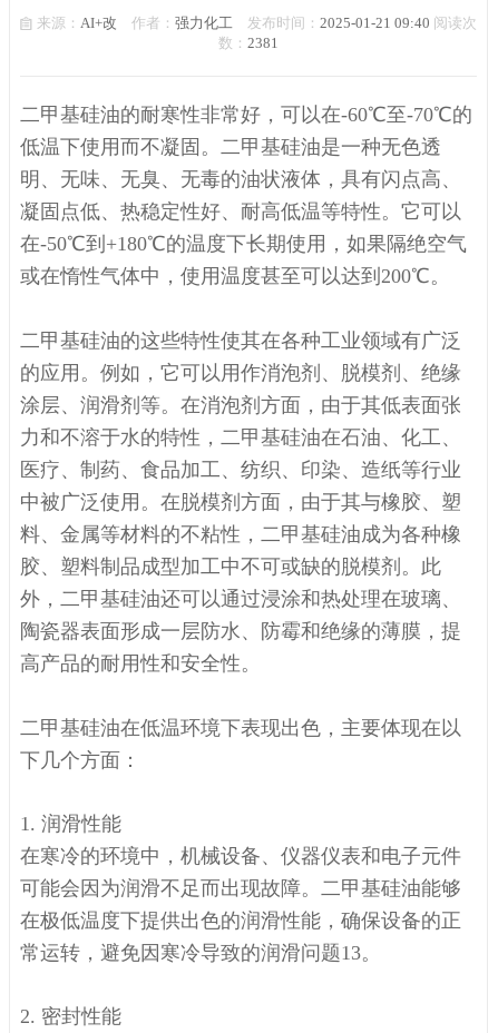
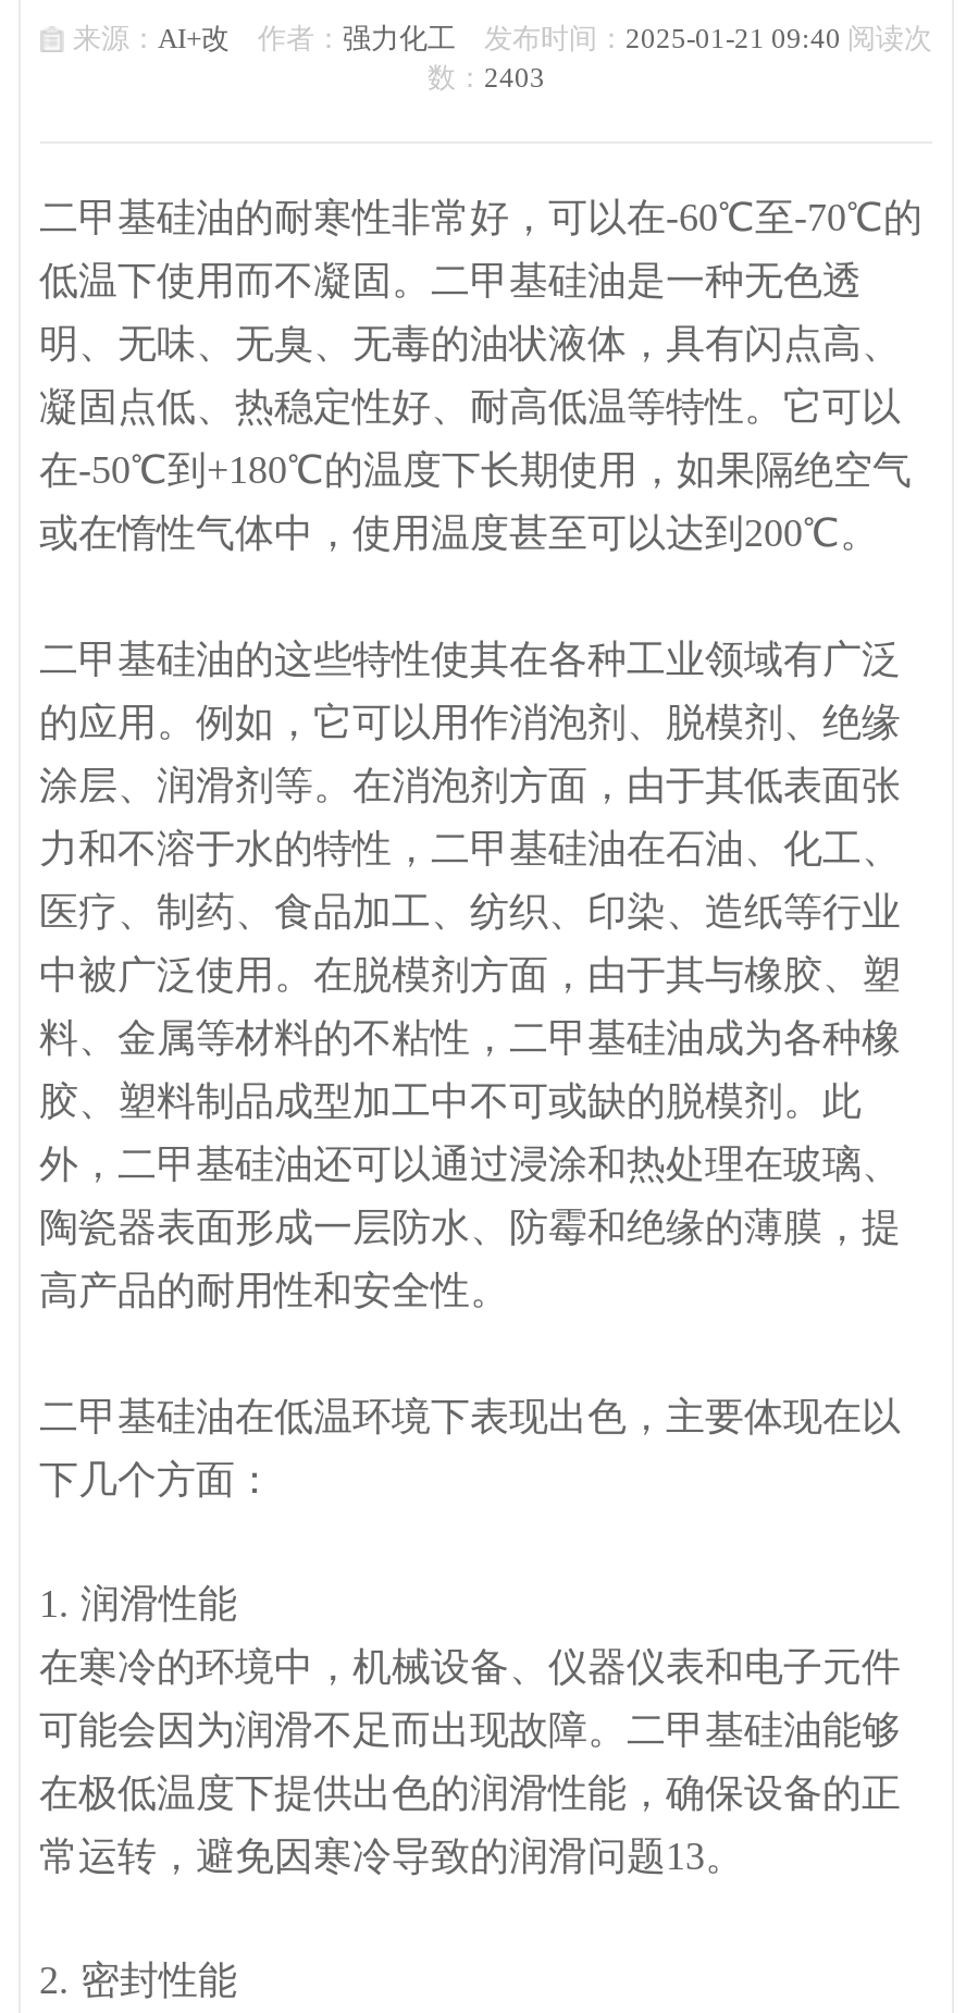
- 数：2381
+ 数：2403
